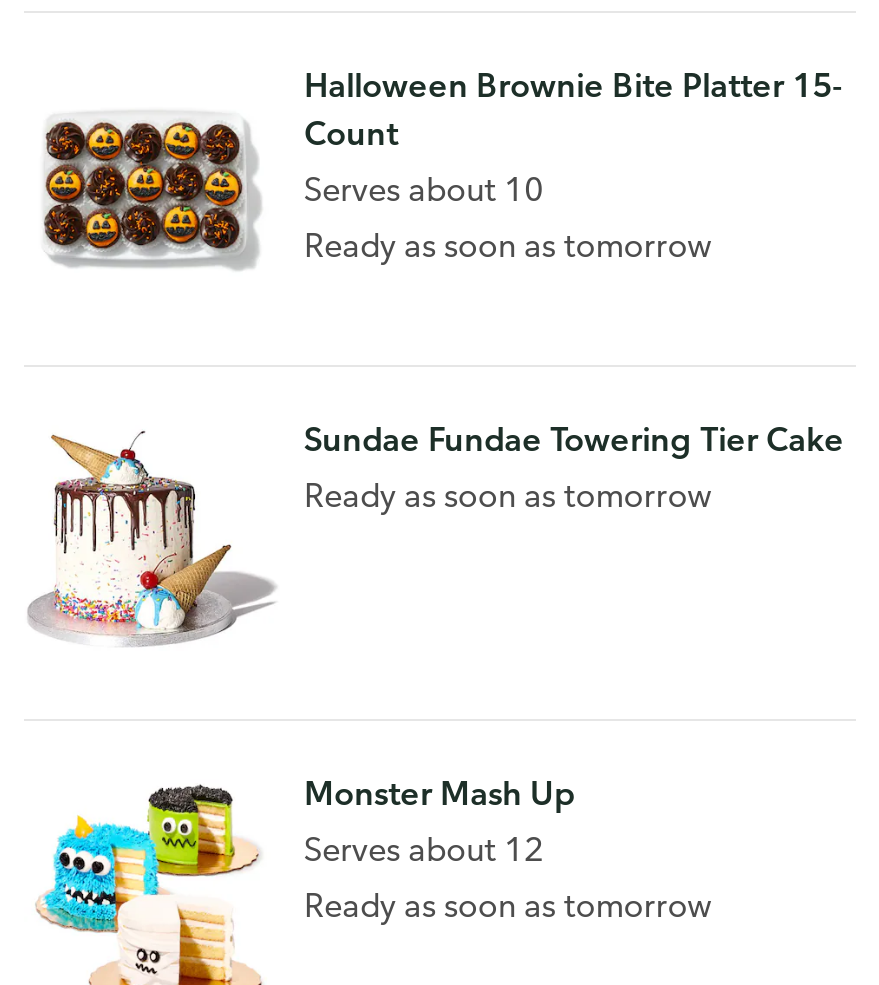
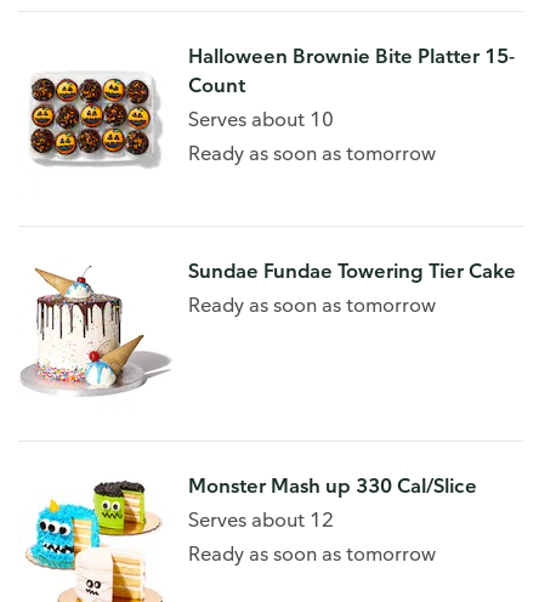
- Monster Mash Up
+ Monster Mash up 330 Cal/Slice
